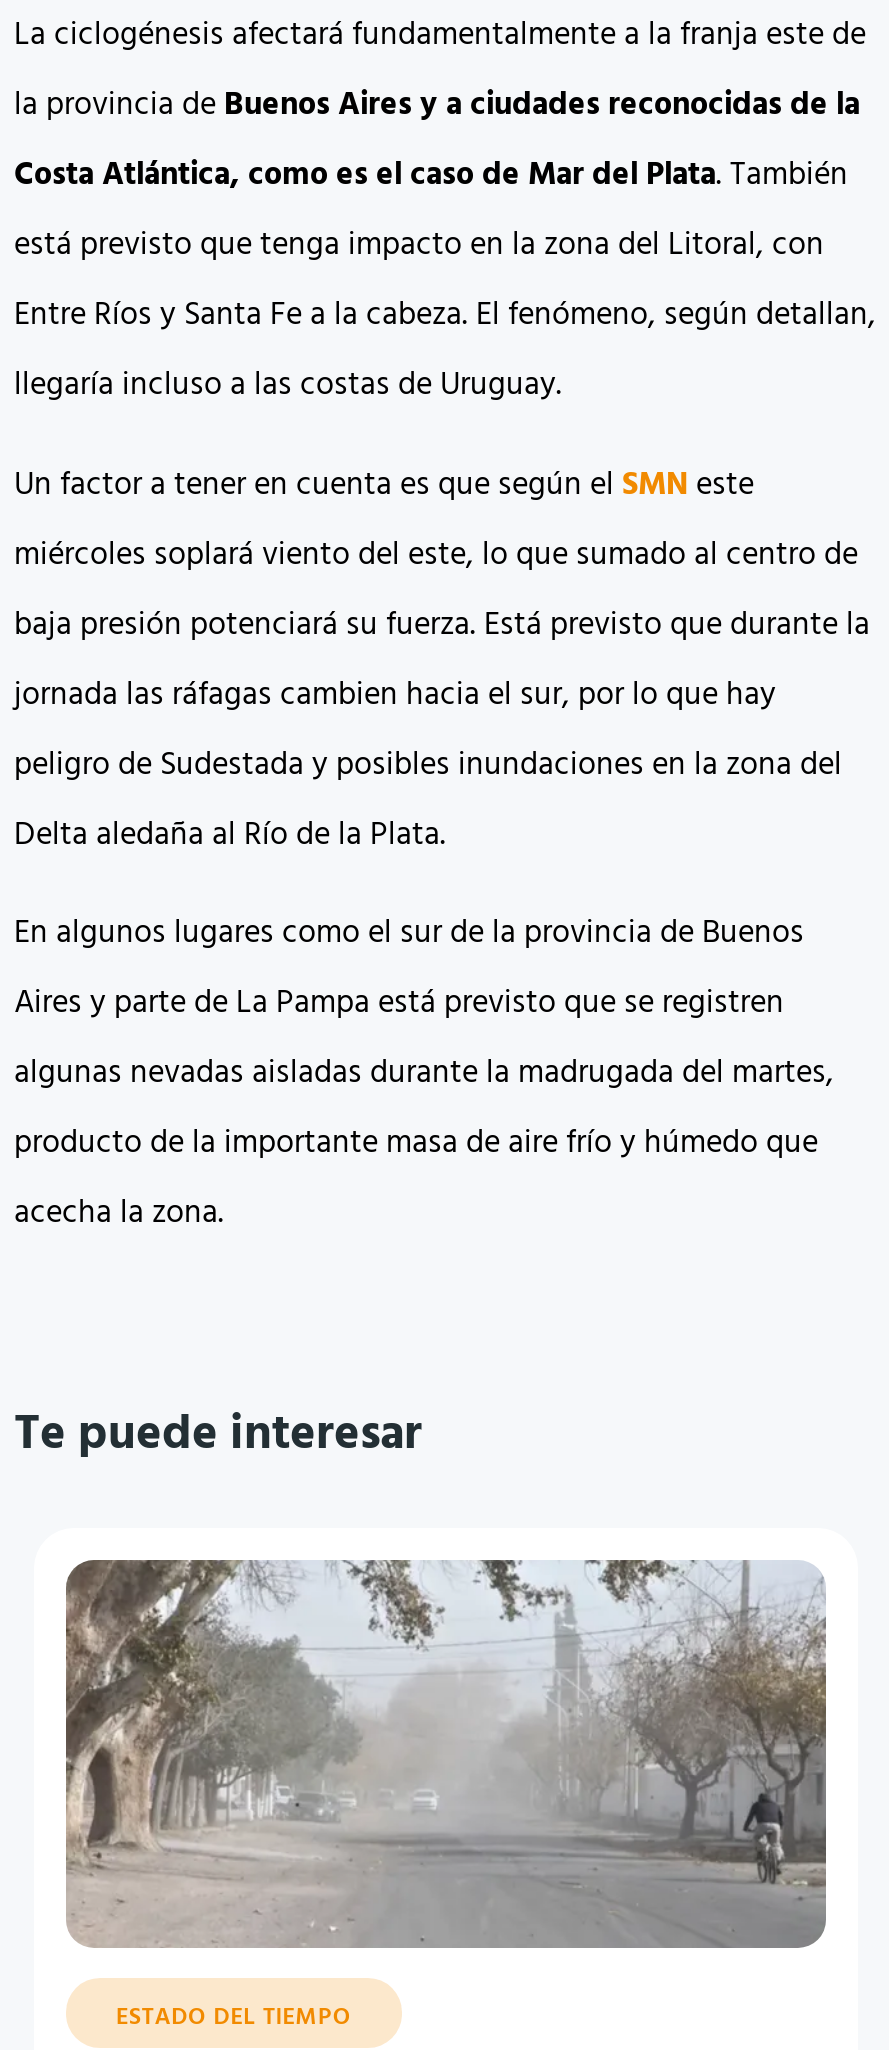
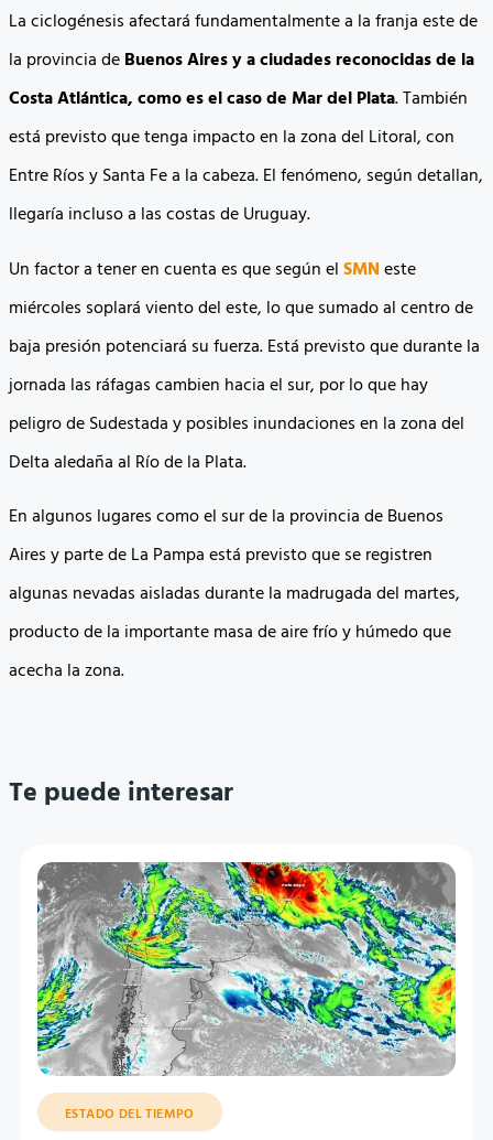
- [image]
+ [image]
